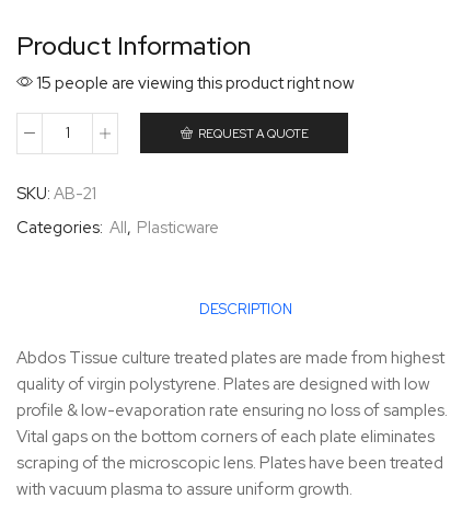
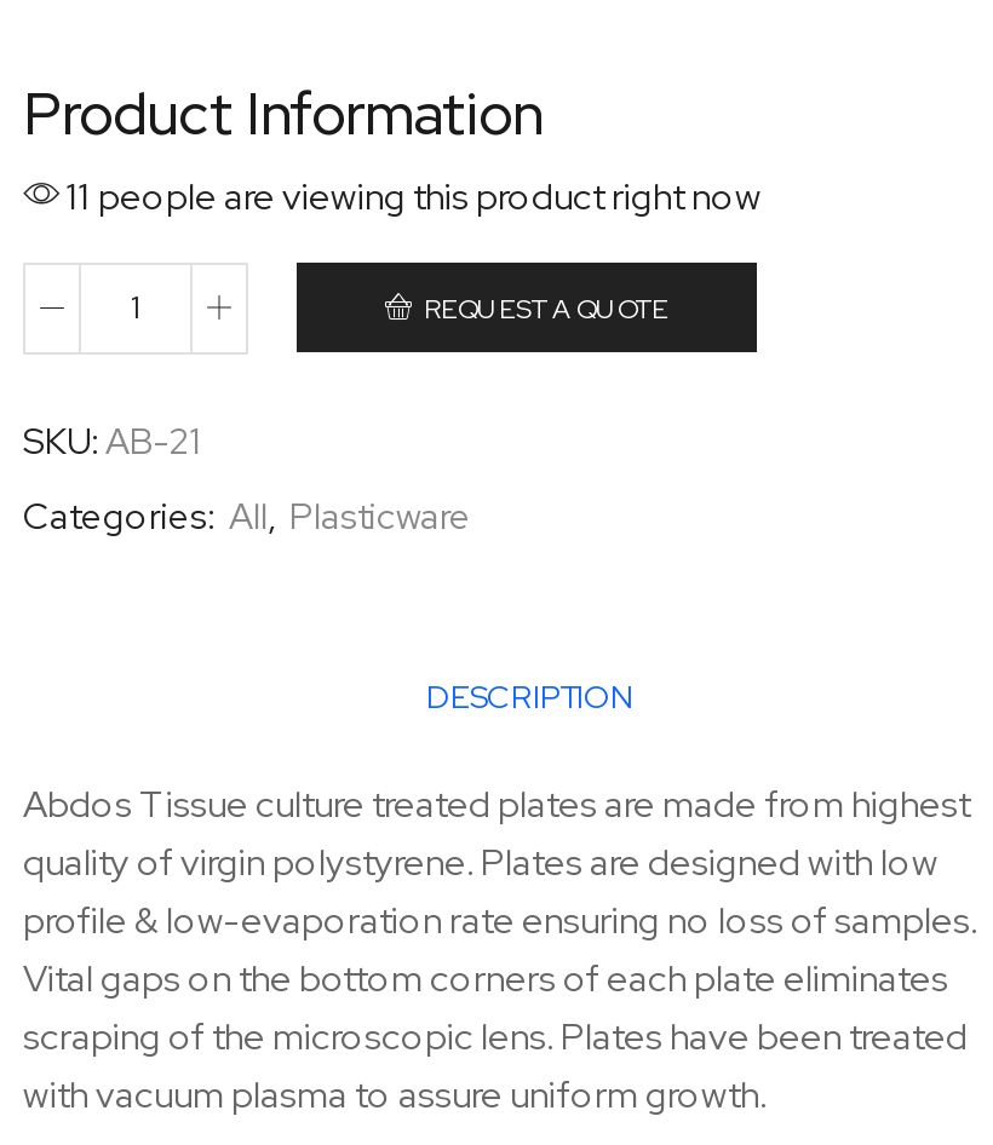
- 15 people are viewing this product right now
+ 11 people are viewing this product right now
